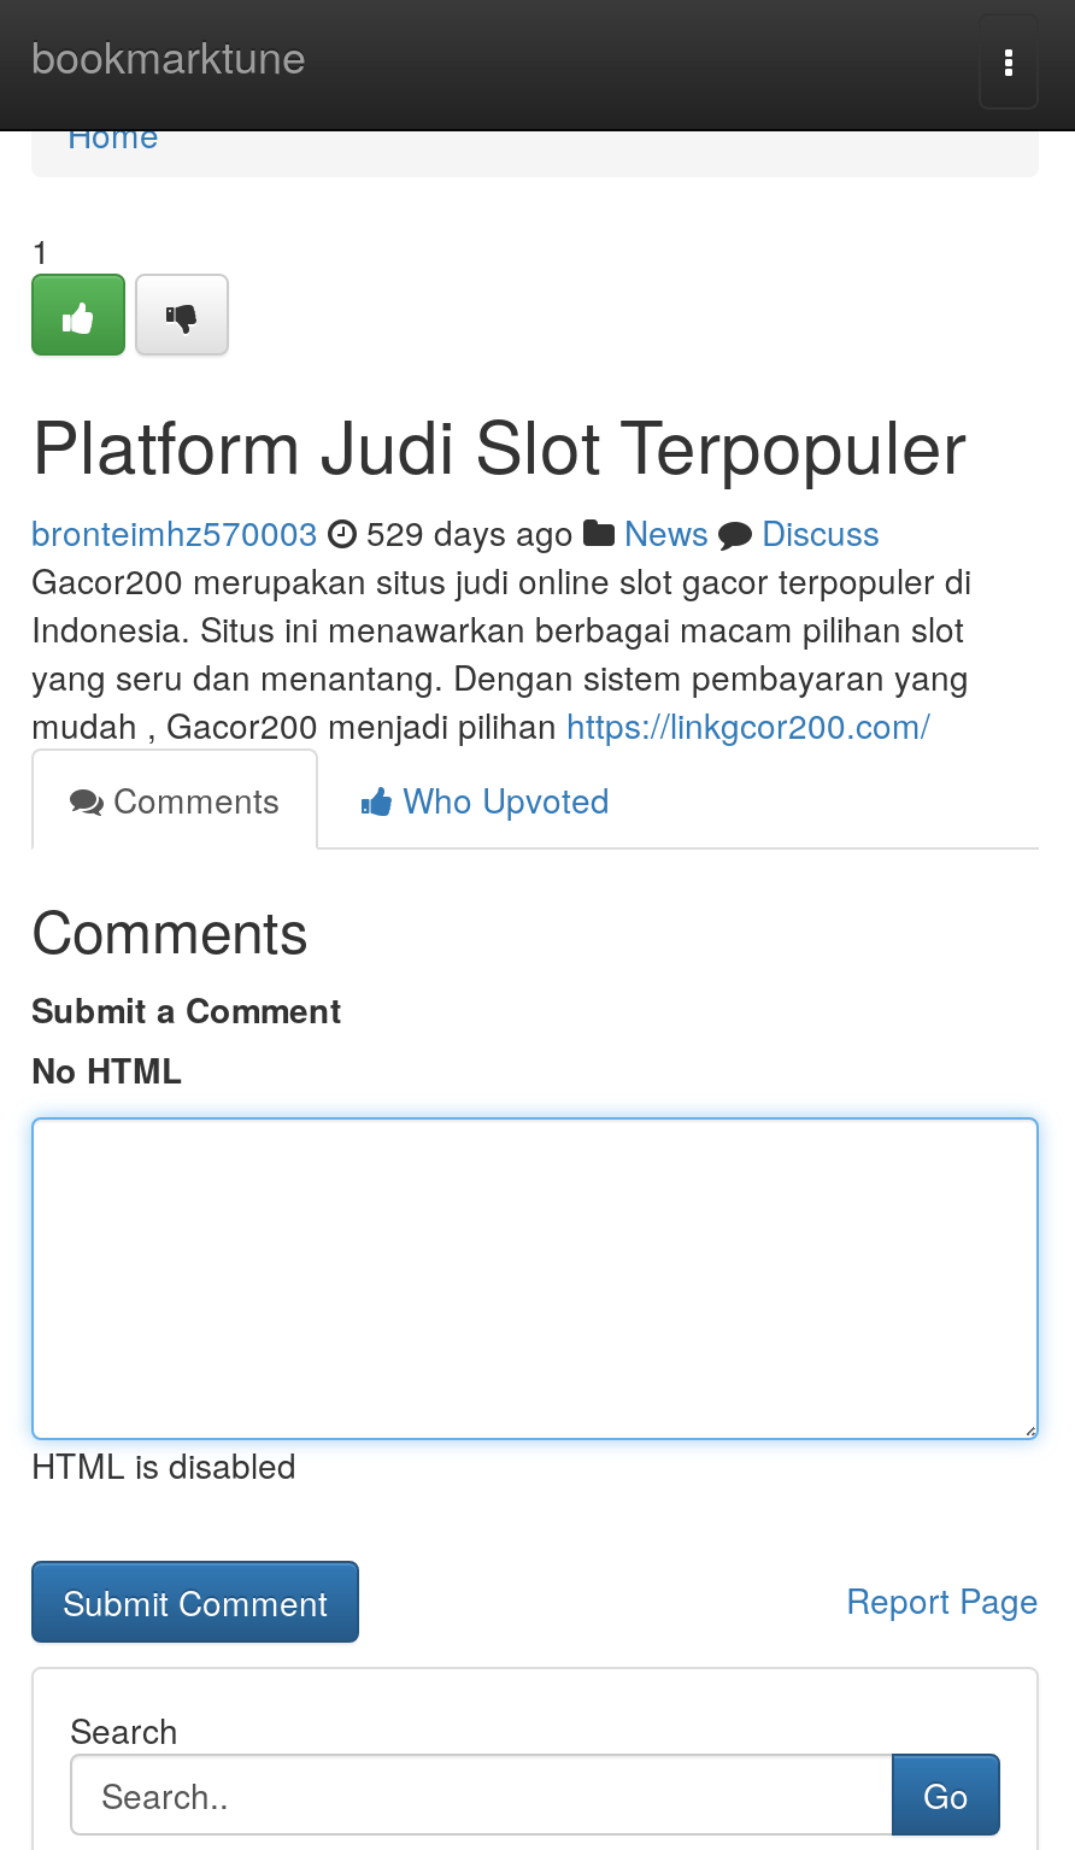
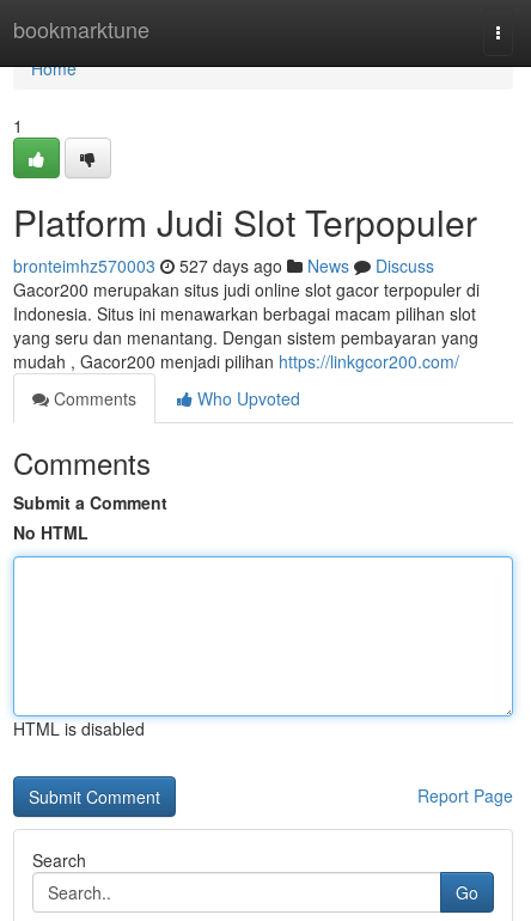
- bronteimhz570003 529 days ago News Discuss
+ bronteimhz570003 527 days ago News Discuss
